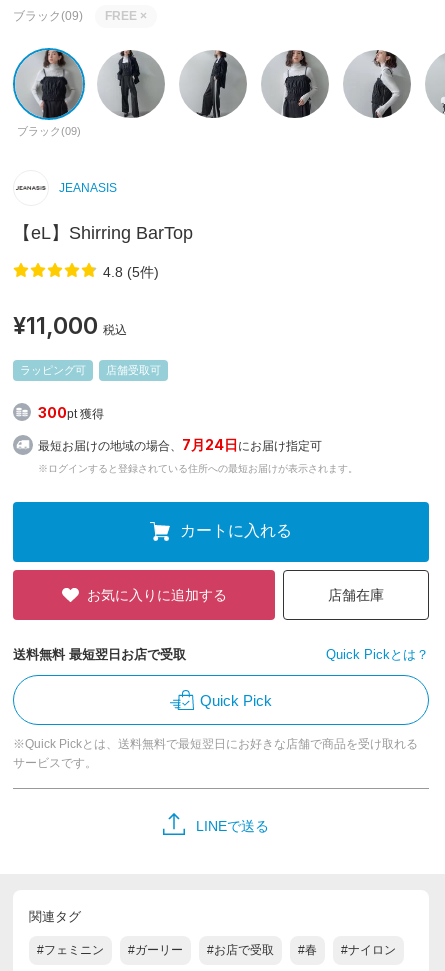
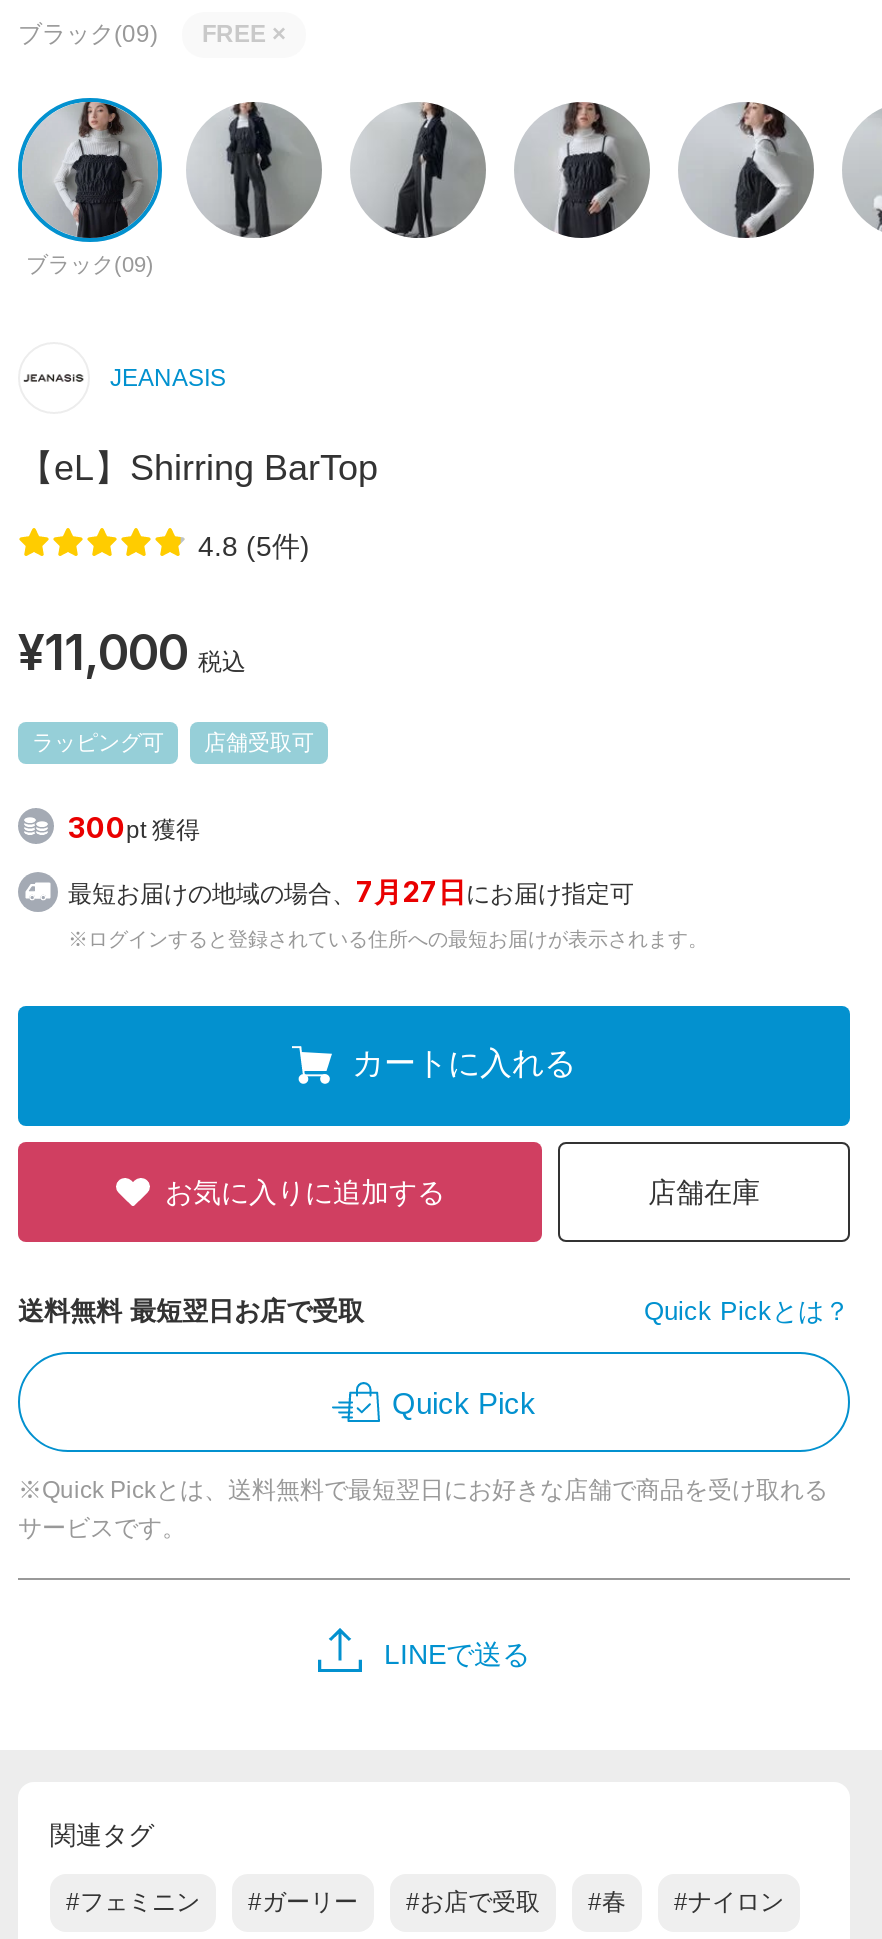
- 最短お届けの地域の場合、7月24日にお届け指定可
+ 最短お届けの地域の場合、7月27日にお届け指定可
